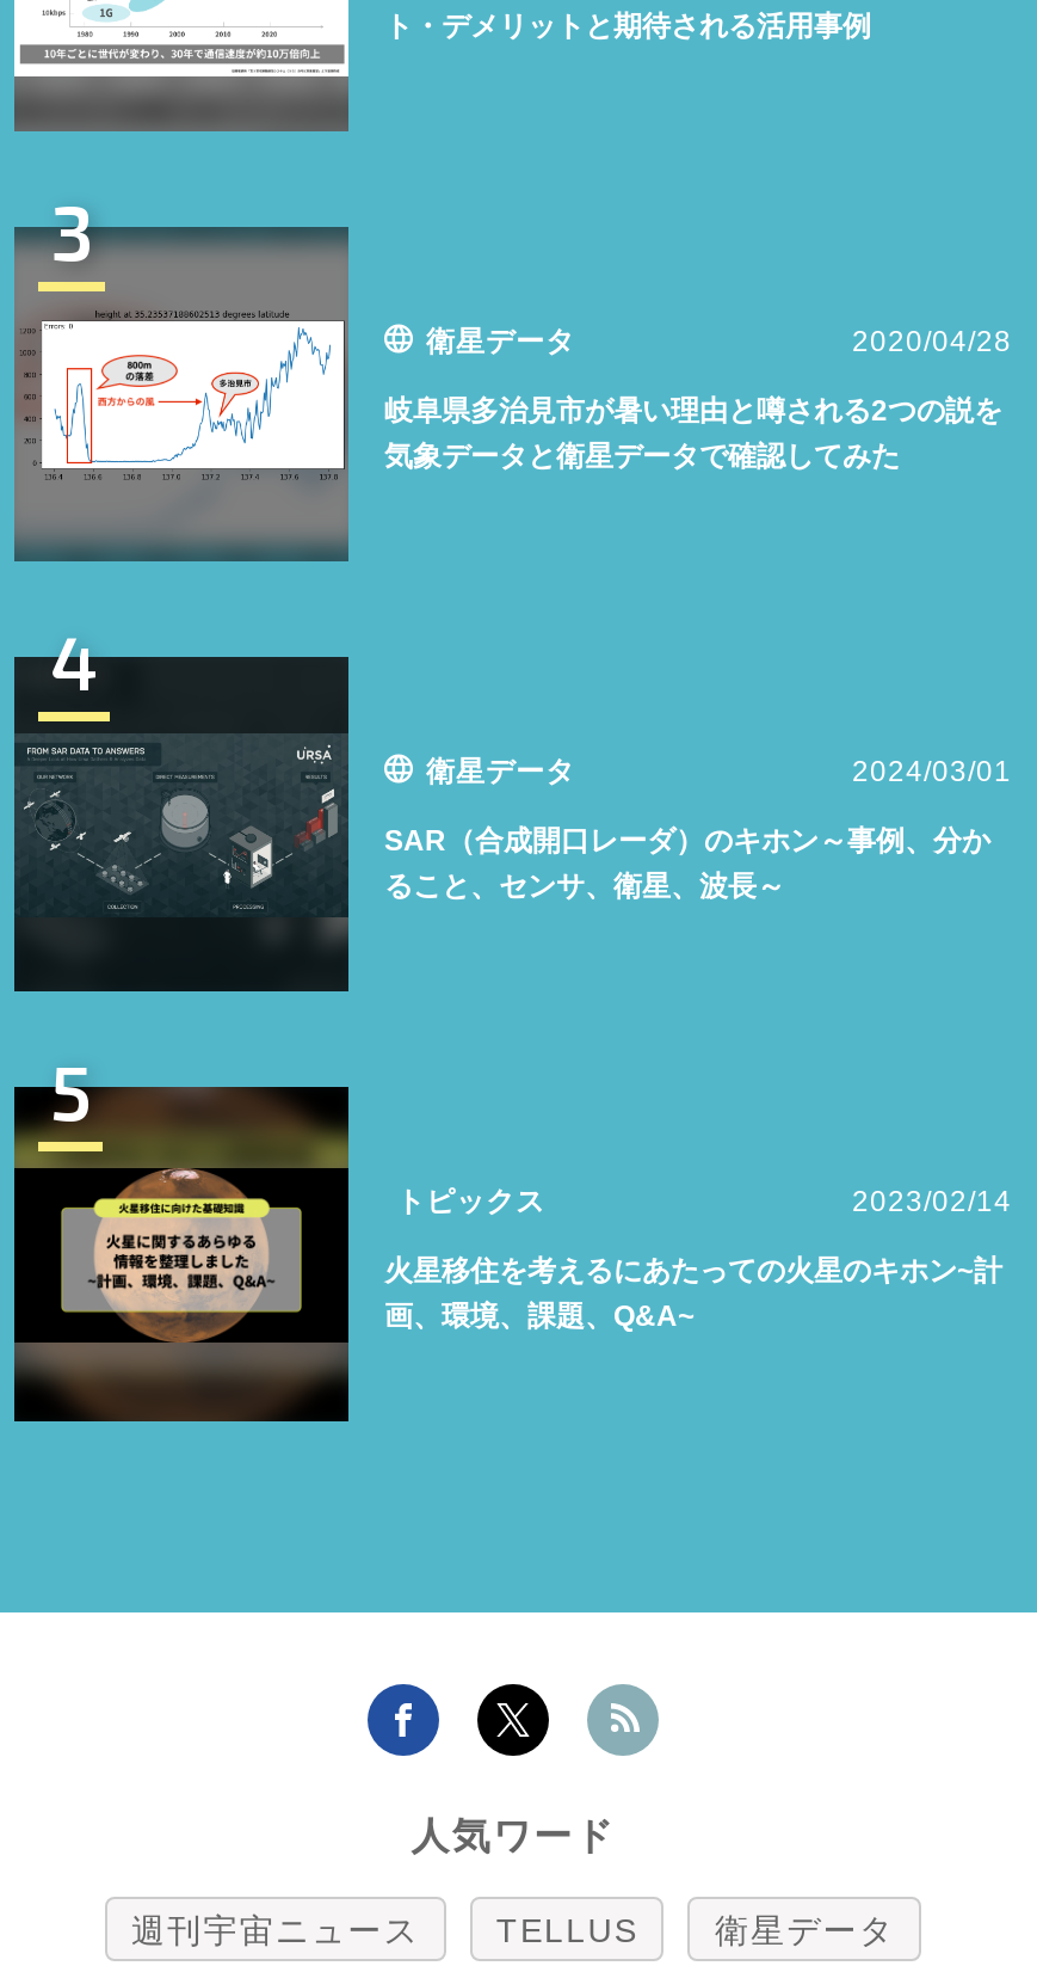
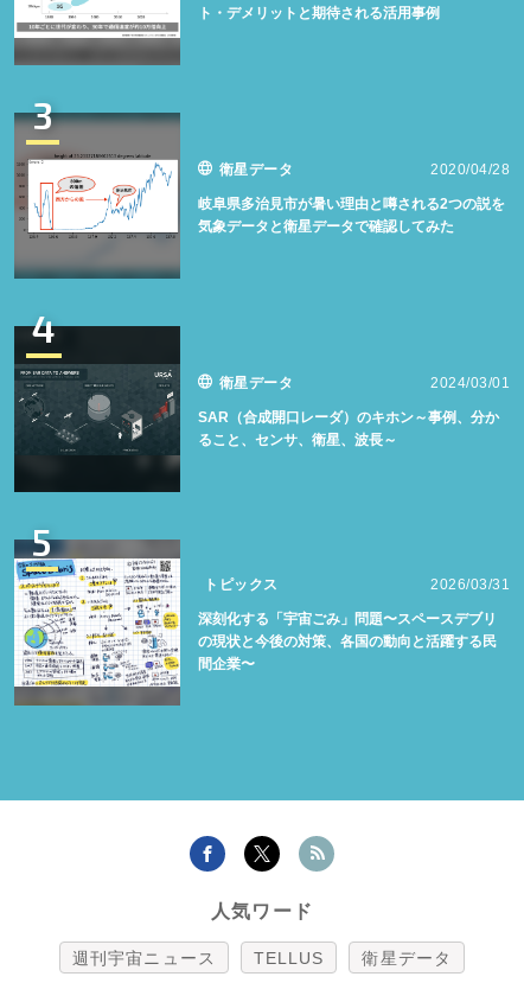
- [image]
- 火星移住を考えるにあたっての火星のキホン~計
- 画、環境、課題、Q&A~
+ [image]
+ 深刻化する「宇宙ごみ」問題〜スペースデブリ
+ の現状と今後の対策、各国の動向と活躍する民
+ 間企業〜

- 2023/02/14
+ 2026/03/31
